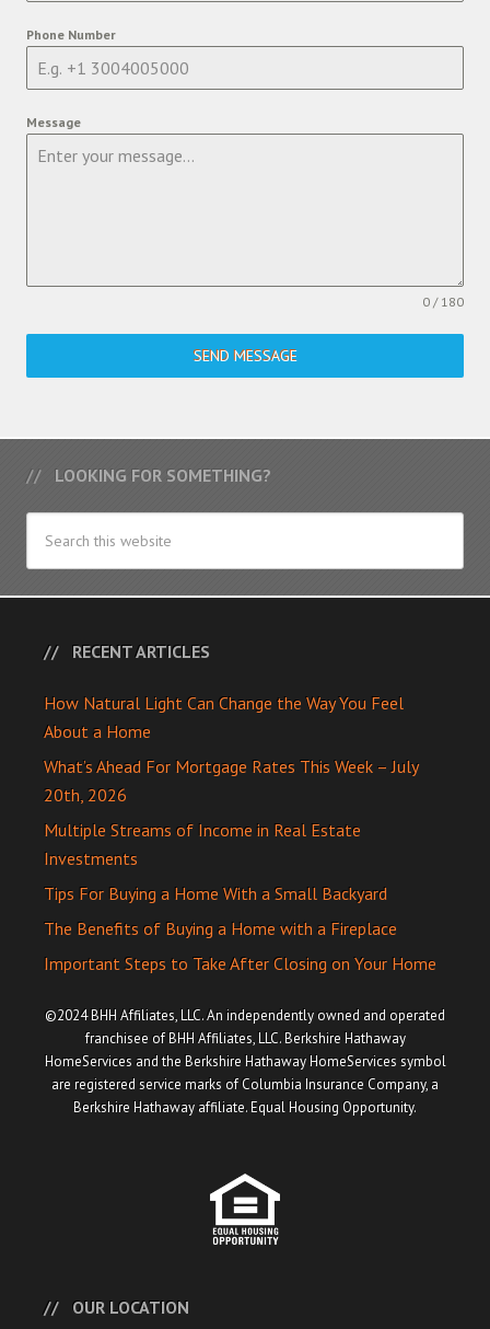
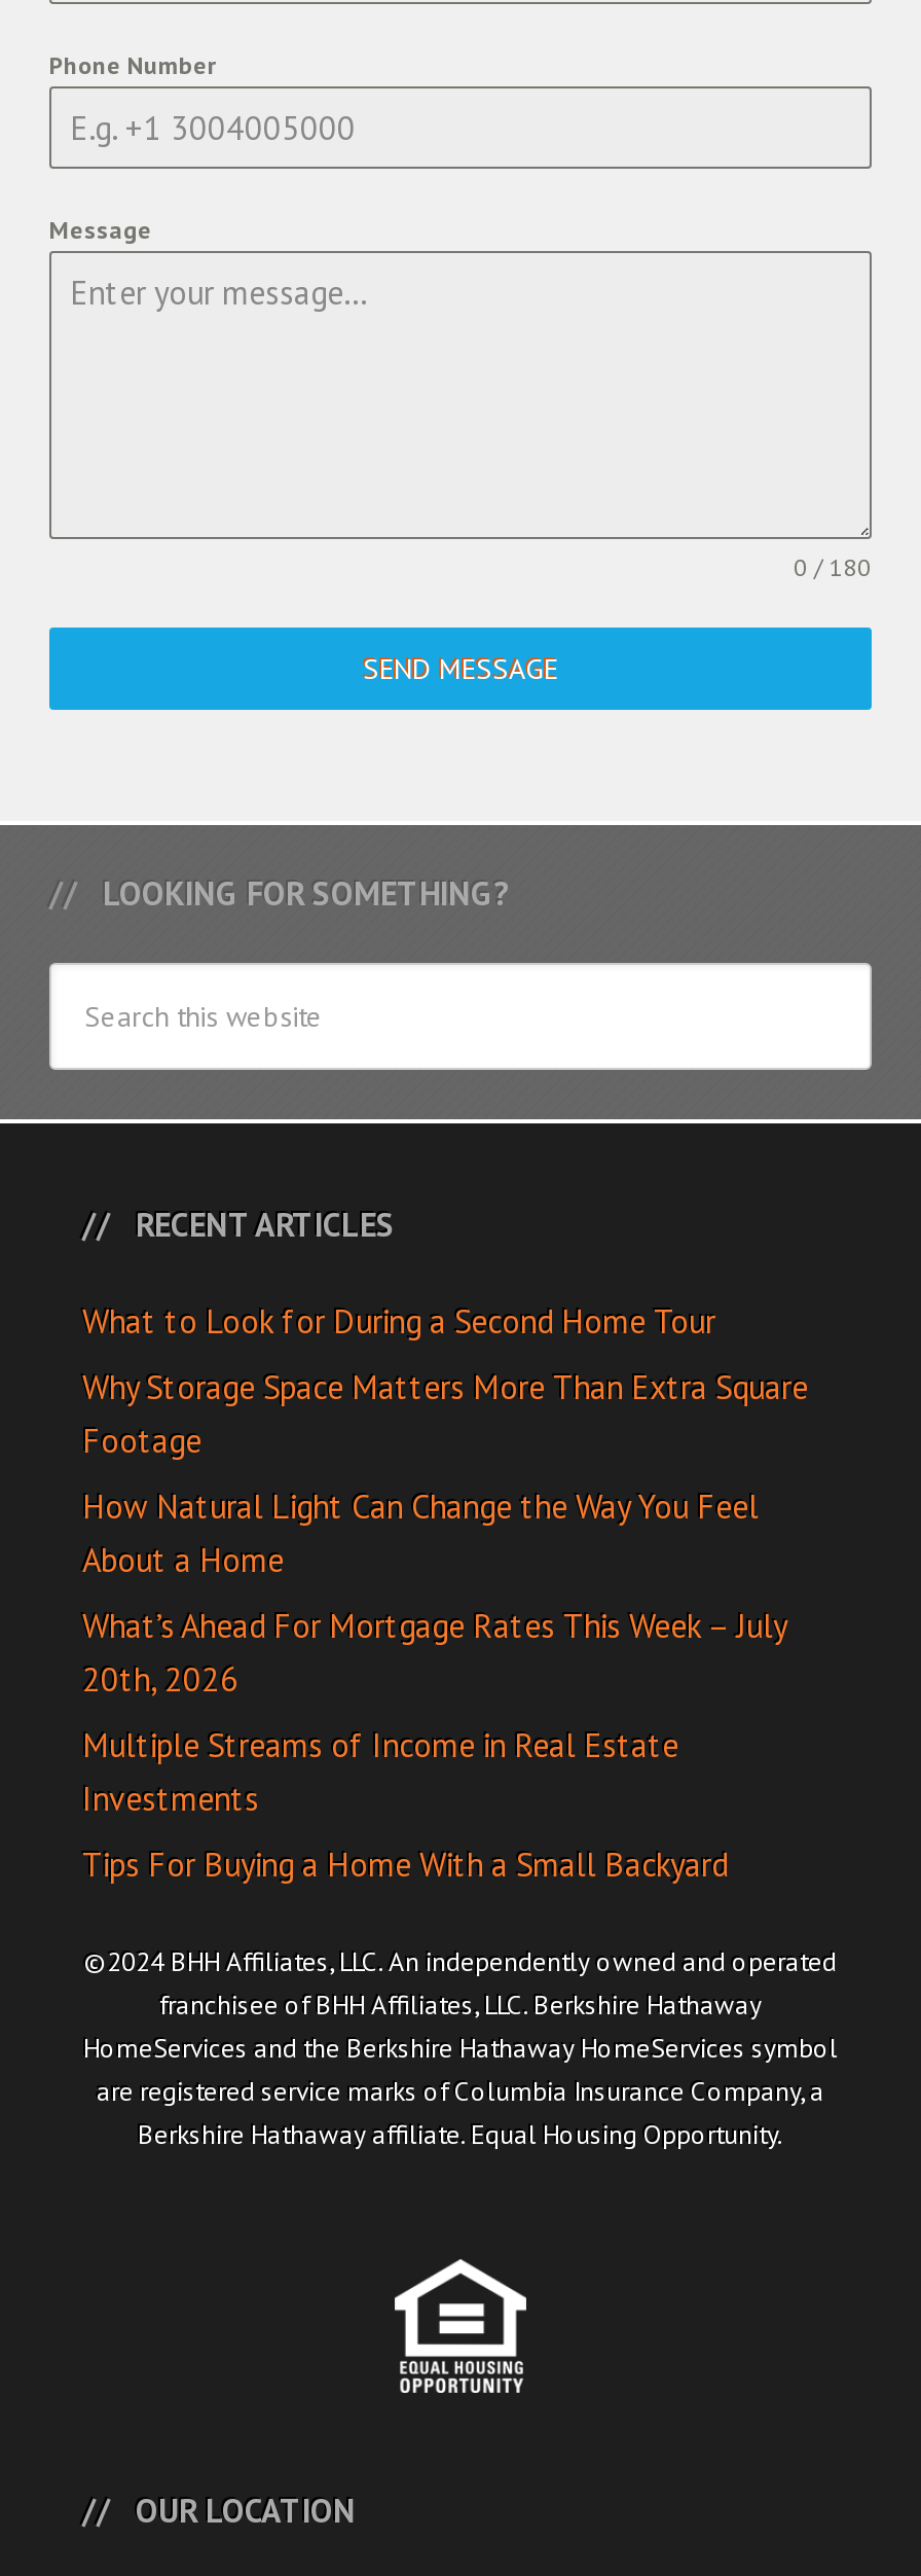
+ What to Look for During a Second Home Tour
+ Why Storage Space Matters More Than Extra Square
+ Footage

moved down: How Natural Light Can Change the Way You Feel | About a Home | What’s Ahead For Mortgage Rates This Week – July | 20th, 2026 | Multiple Streams of Income in Real Estate | Investments | Tips For Buying a Home With a Small Backyard

- The Benefits of Buying a Home with a Fireplace
- Important Steps to Take After Closing on Your Home
